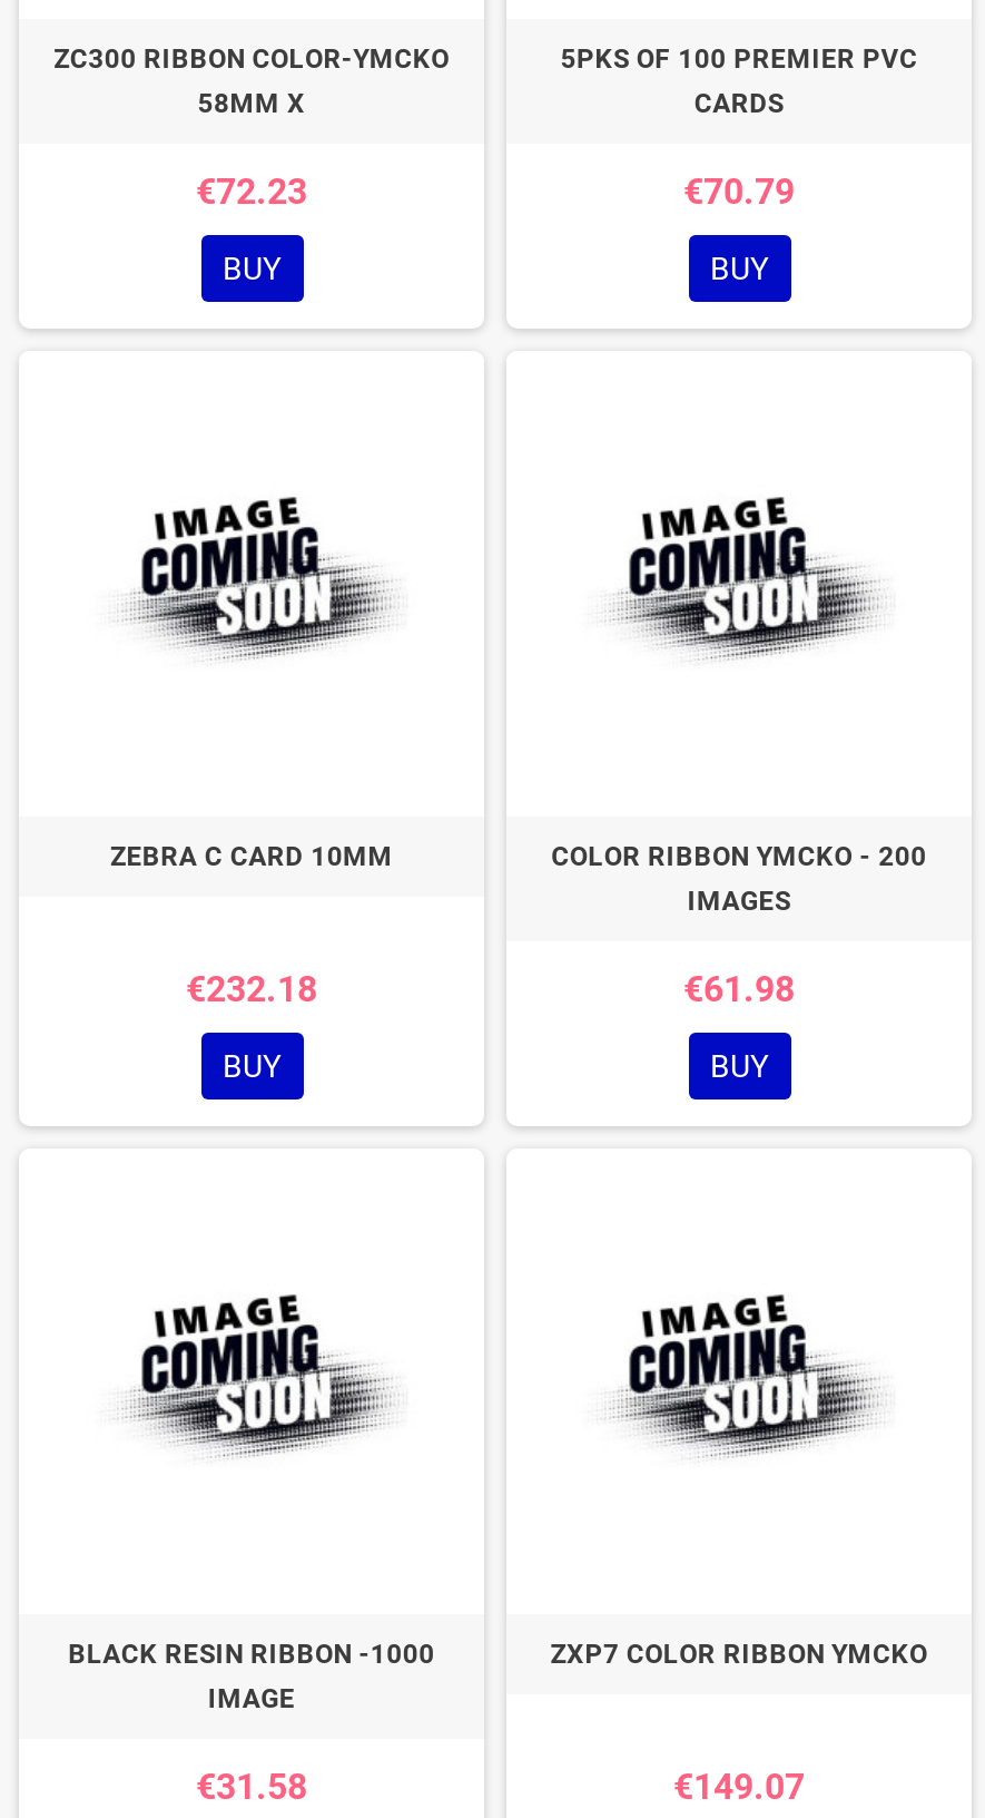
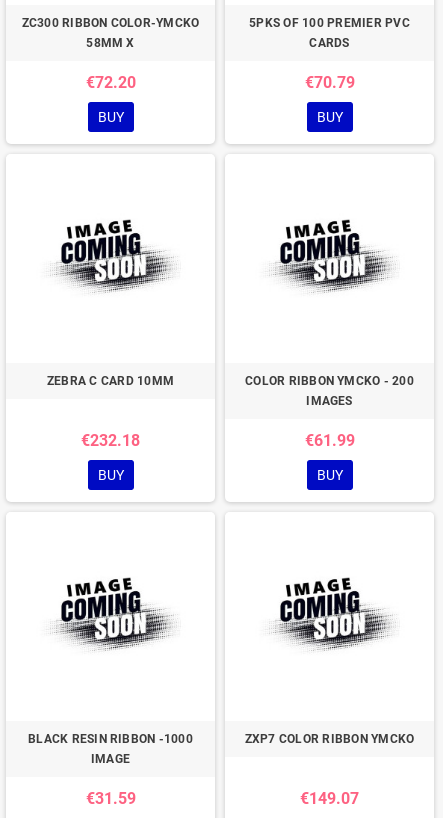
- €72.23
+ €72.20

- €61.98
+ €61.99

- €31.58
+ €31.59
